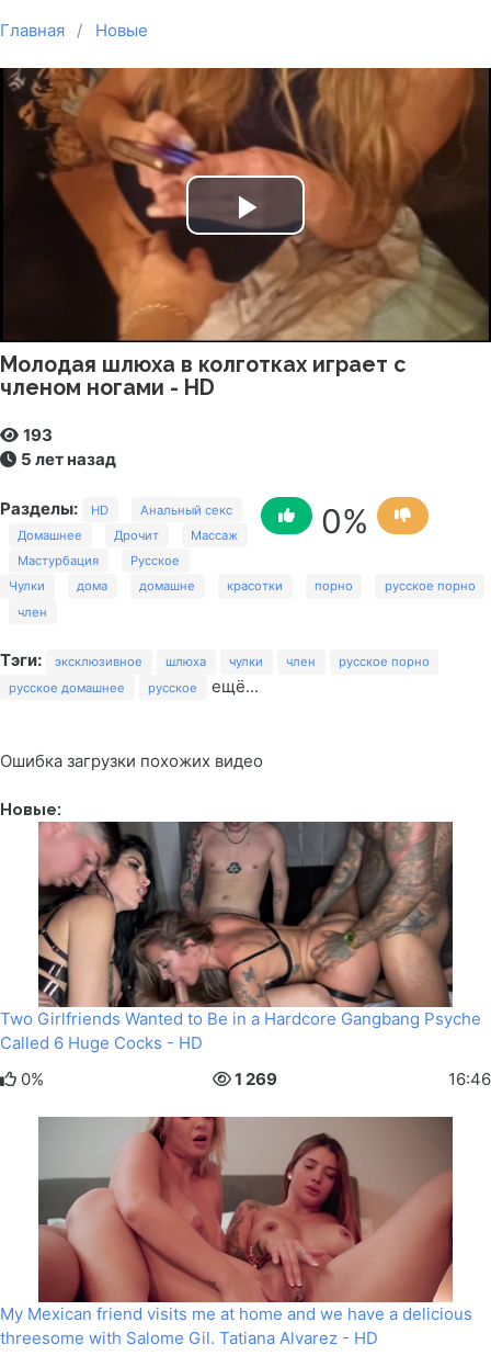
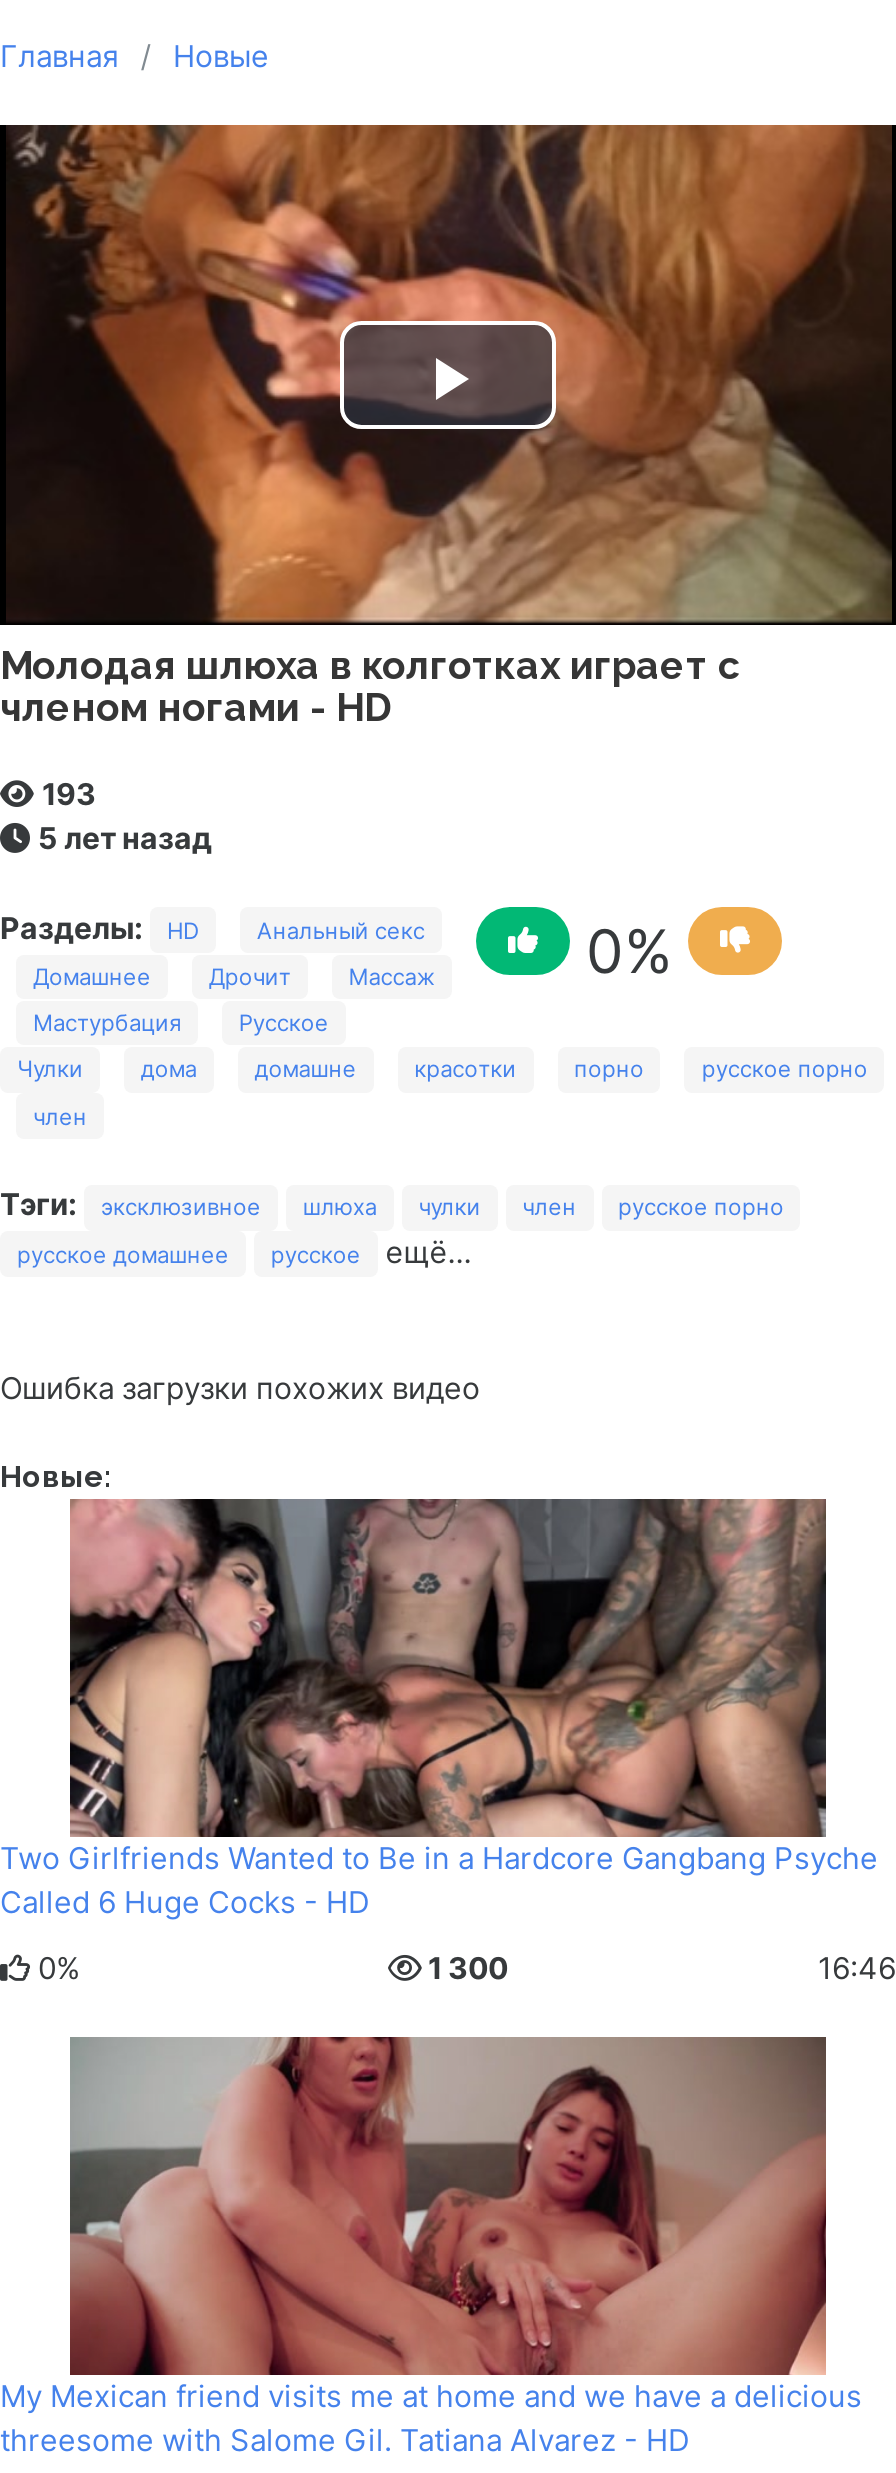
- 1 269
+ 1 300
